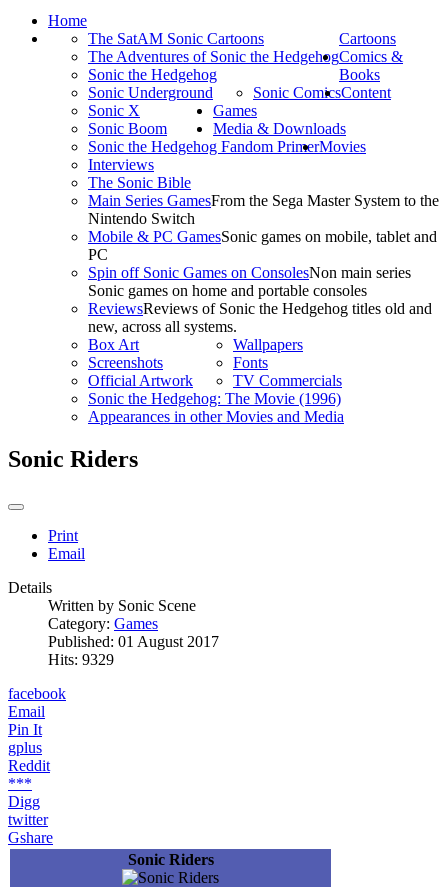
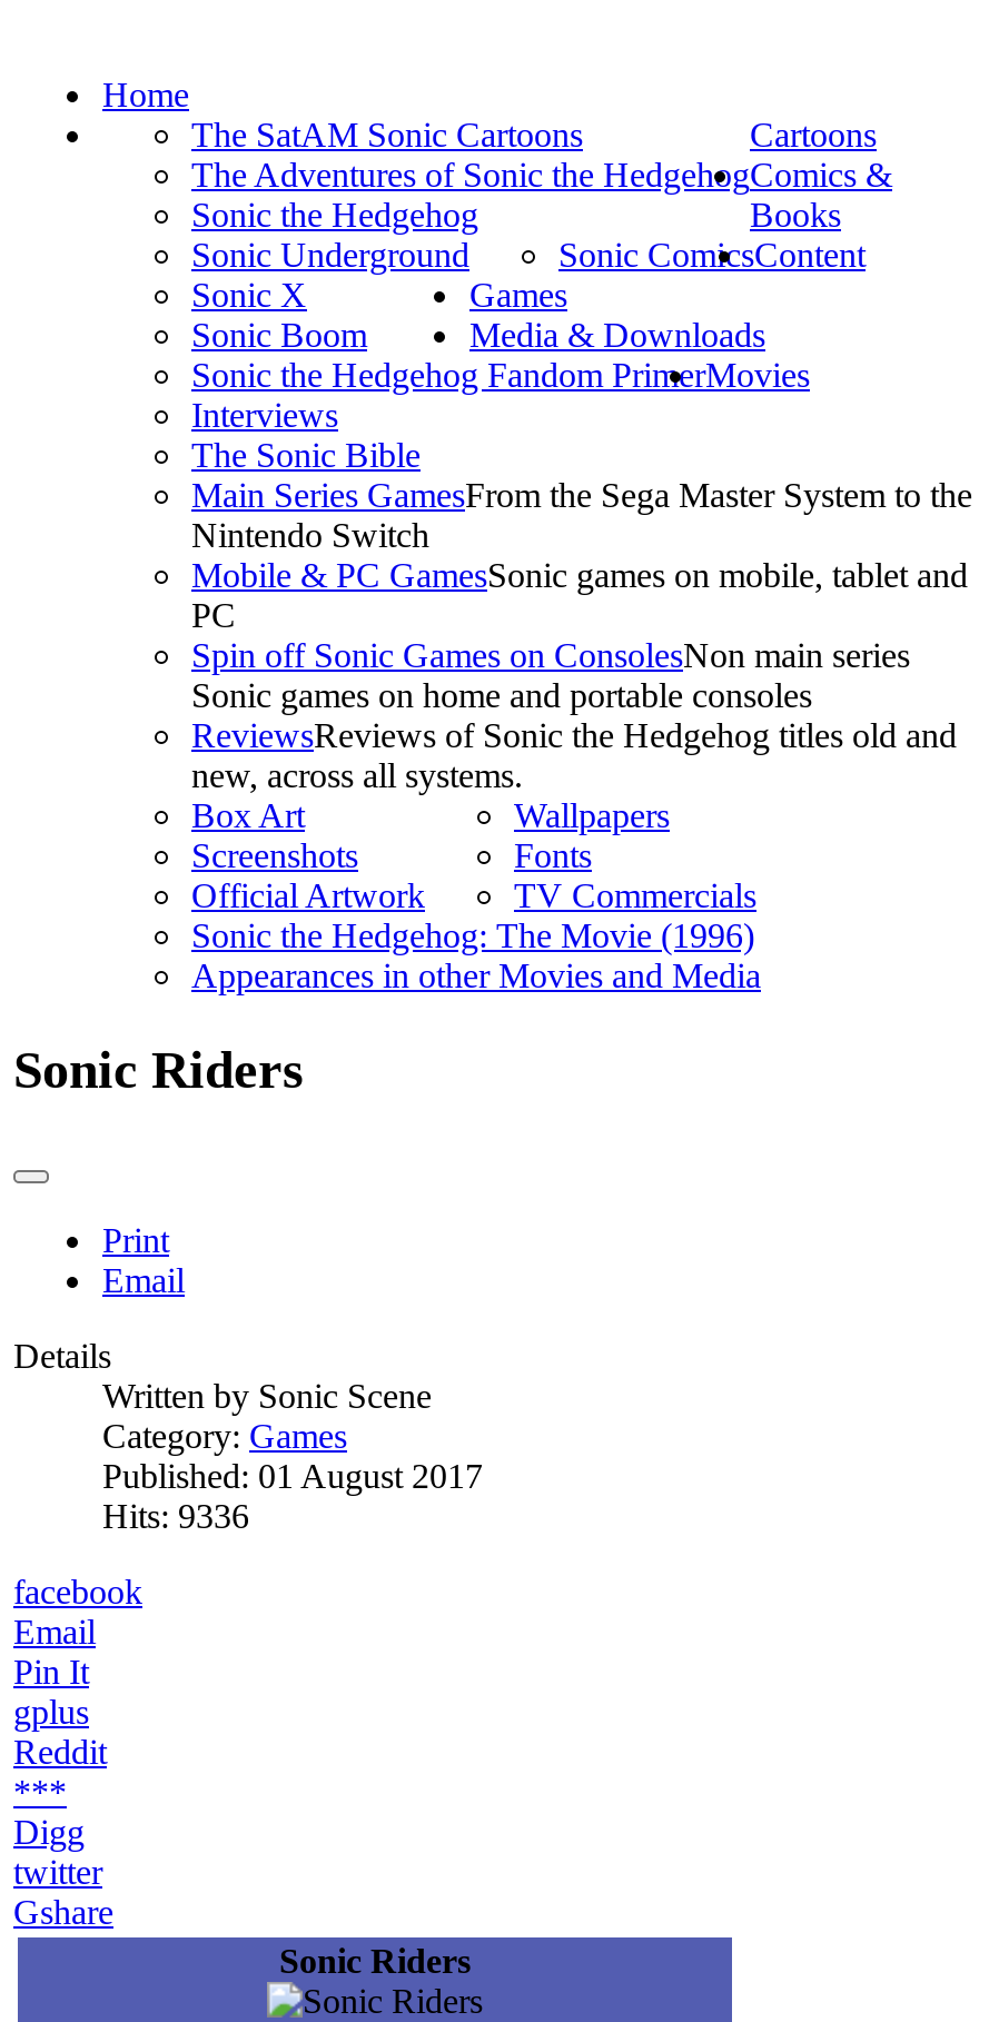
- Hits: 9329
+ Hits: 9336
